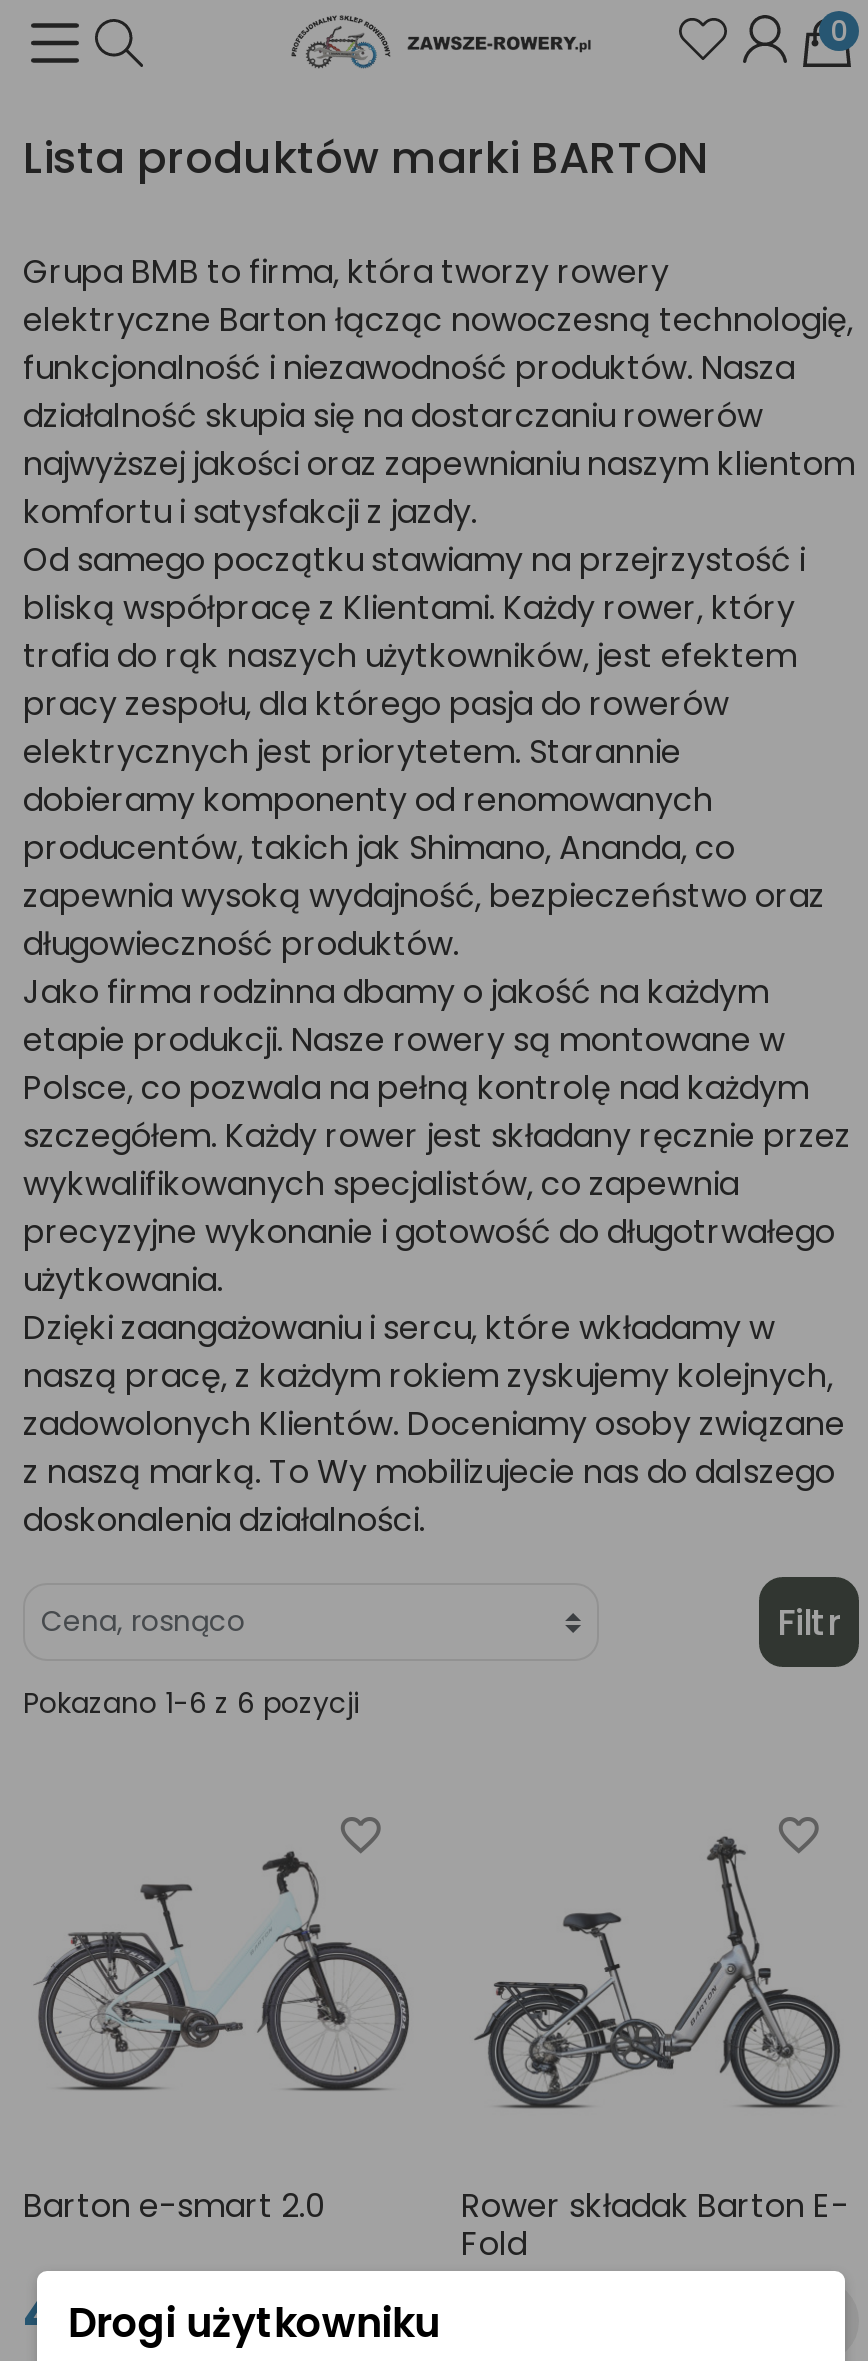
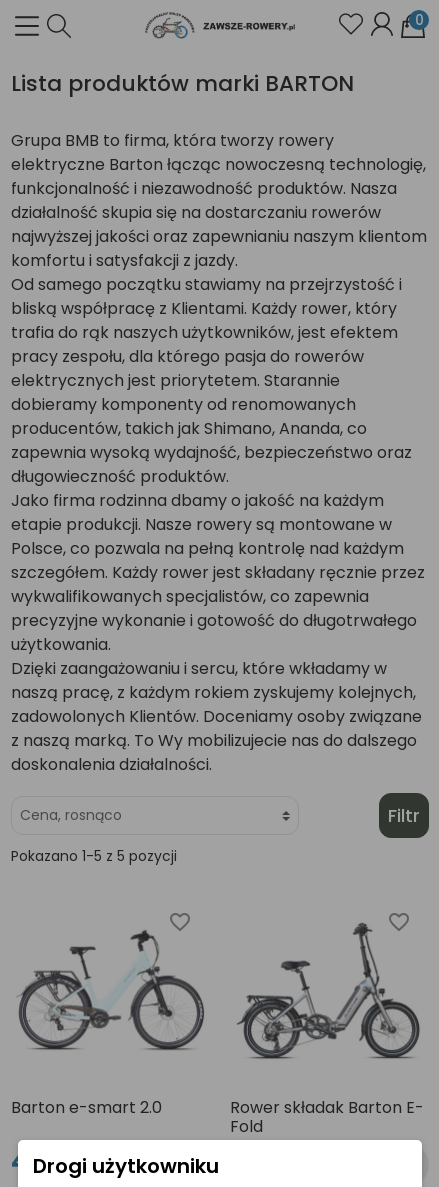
- Pokazano 1-6 z 6 pozycji
+ Pokazano 1-5 z 5 pozycji
